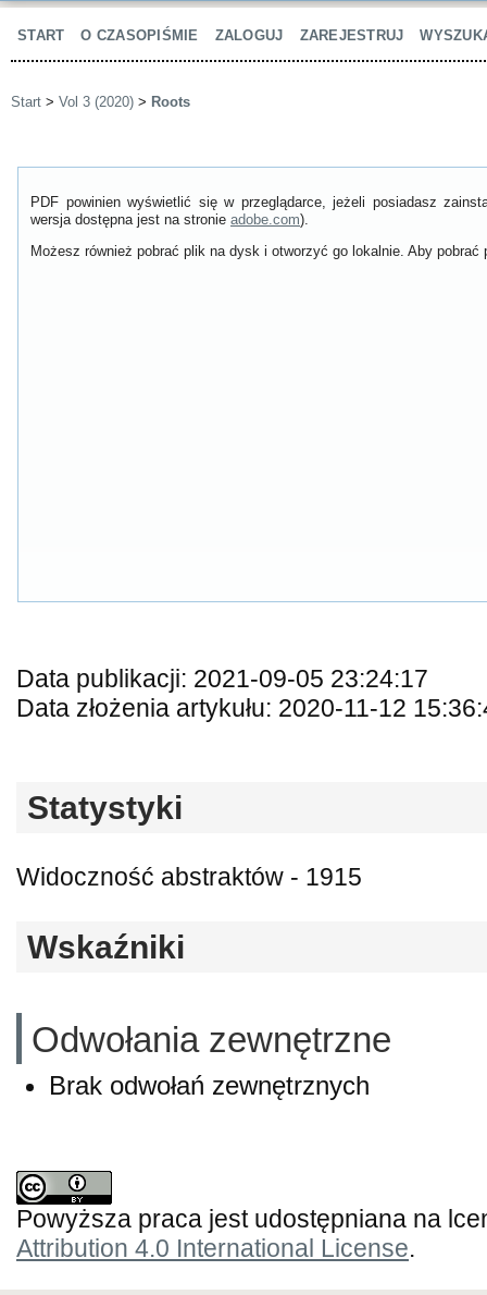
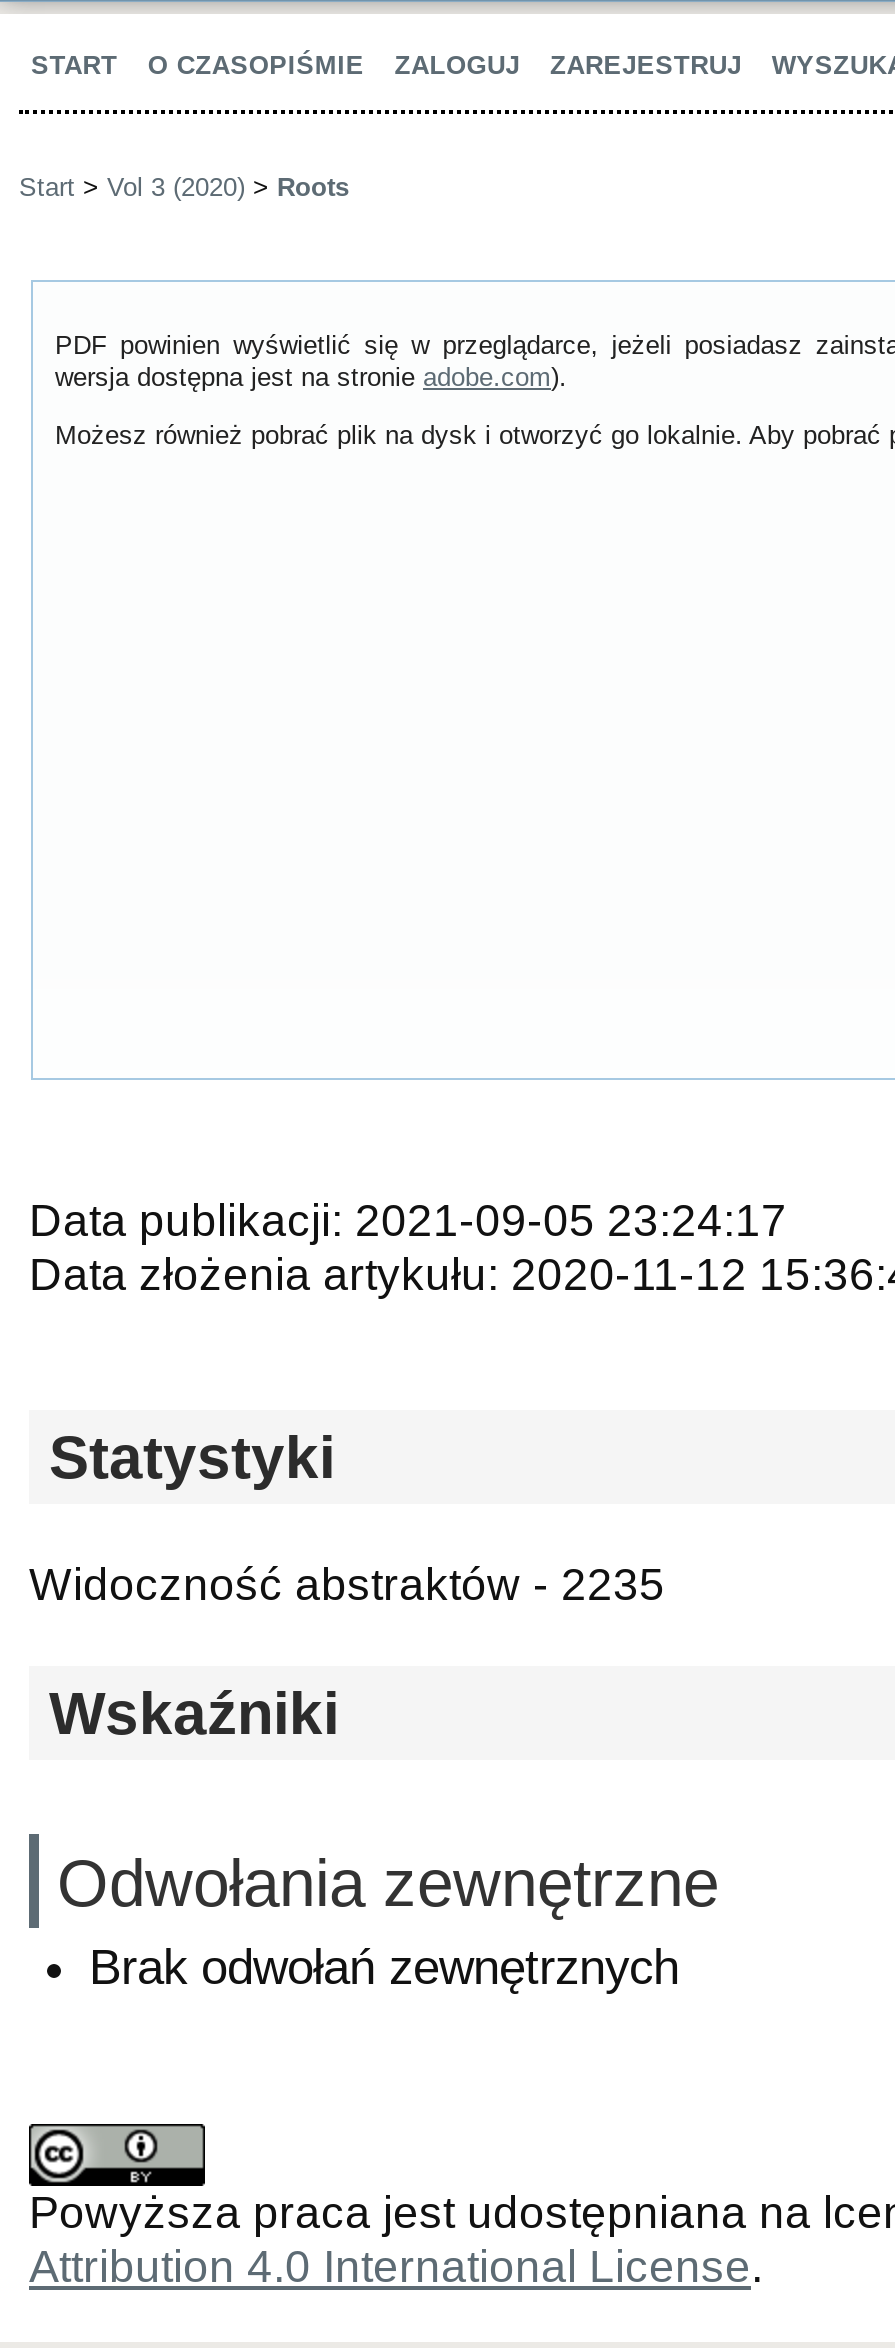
- Widoczność abstraktów - 1915
+ Widoczność abstraktów - 2235
